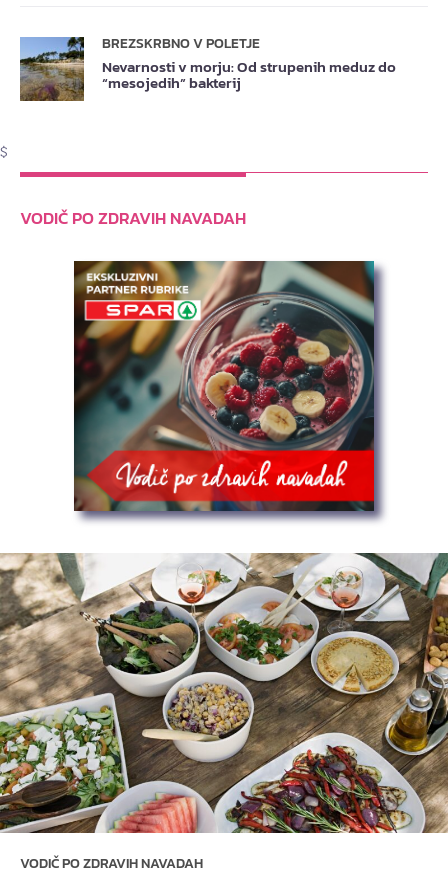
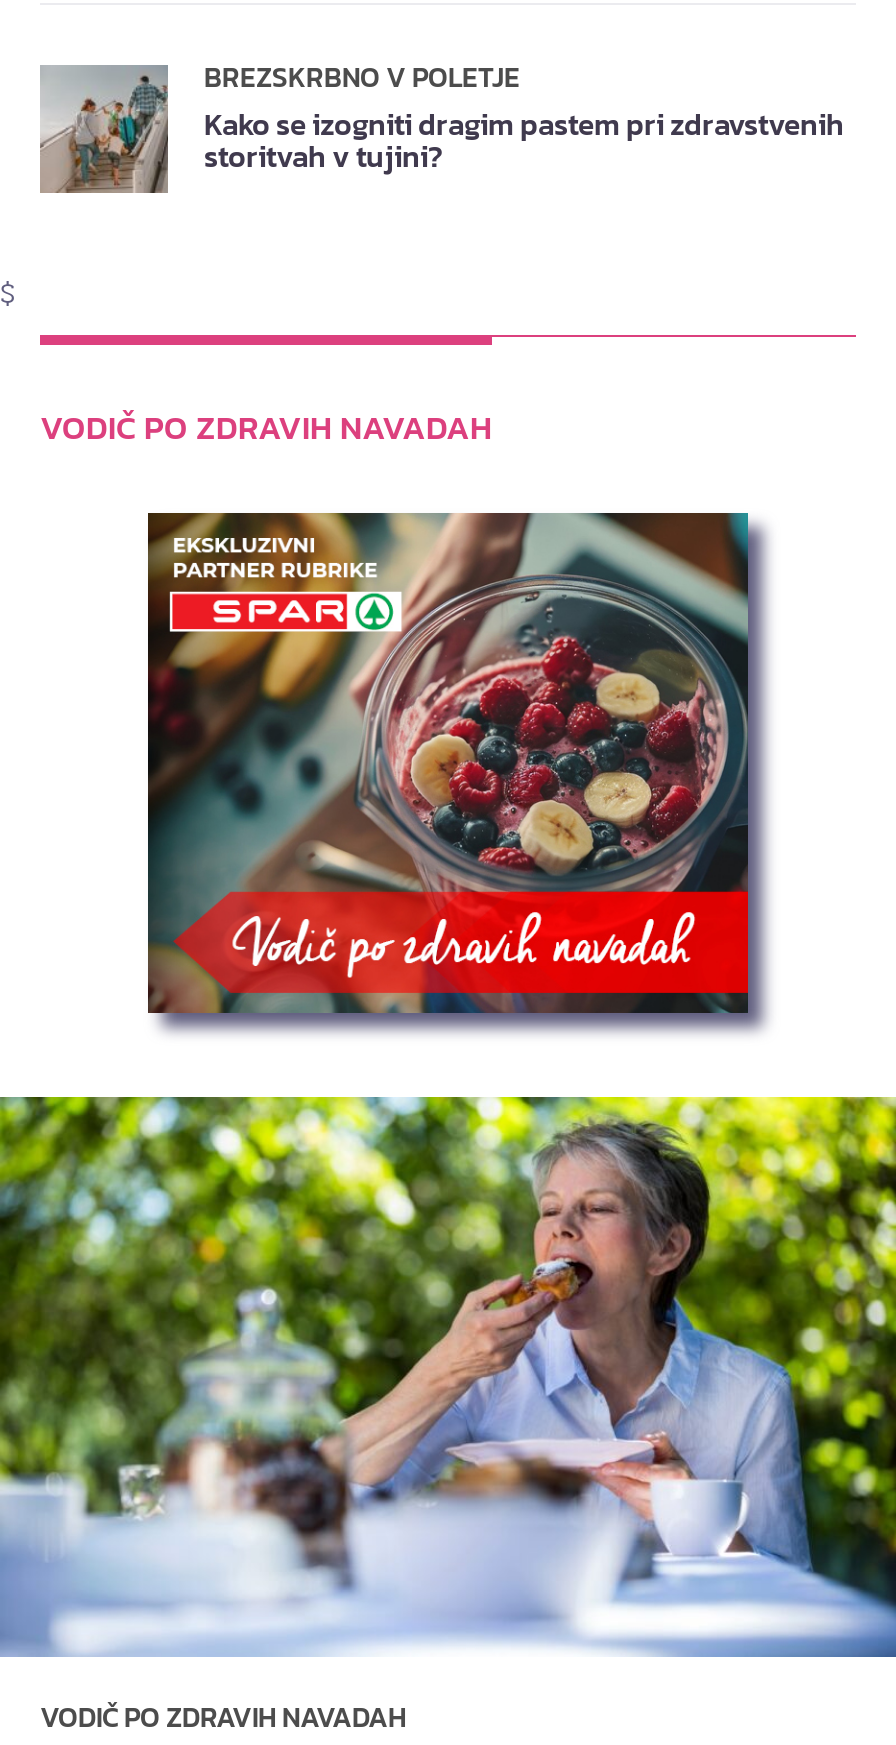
- [image]
- Nevarnosti v morju: Od strupenih meduz do
- “mesojedih” bakterij
+ [image]
+ Kako se izogniti dragim pastem pri zdravstvenih
+ storitvah v tujini?

- [image]
+ [image]
